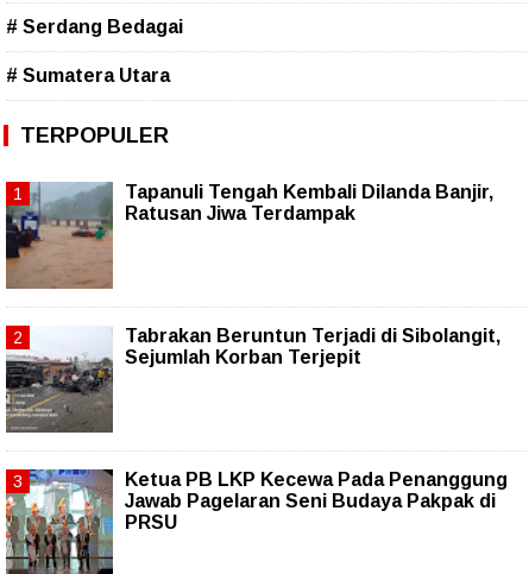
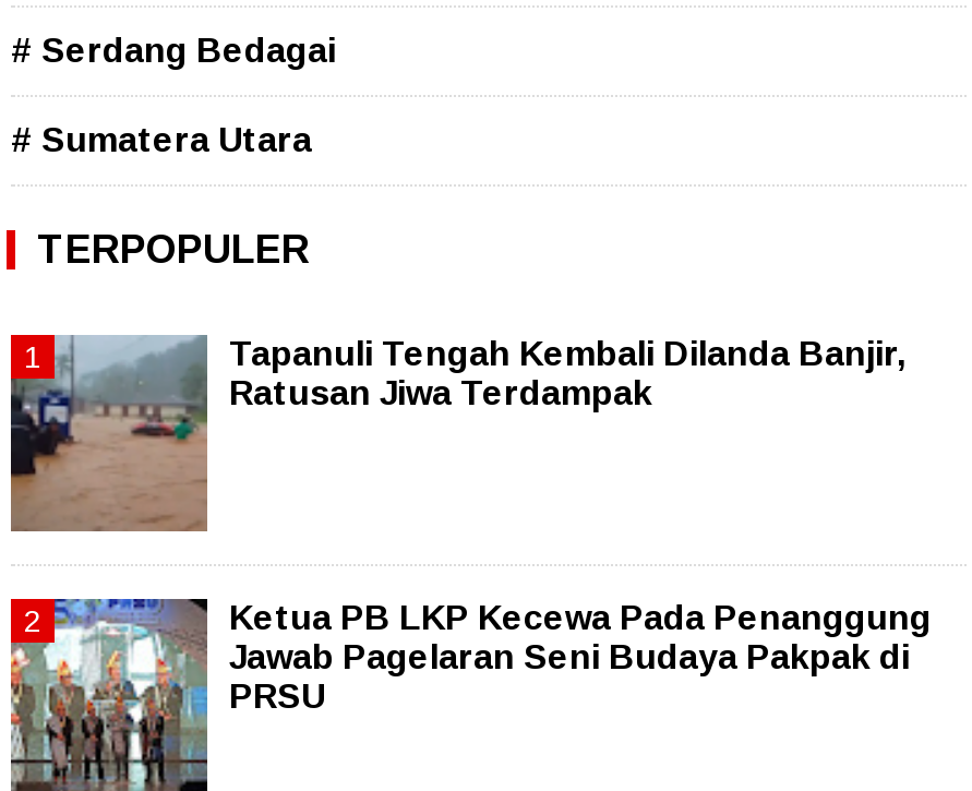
- [image]
- Tabrakan Beruntun Terjadi di Sibolangit,
- Sejumlah Korban Terjepit
